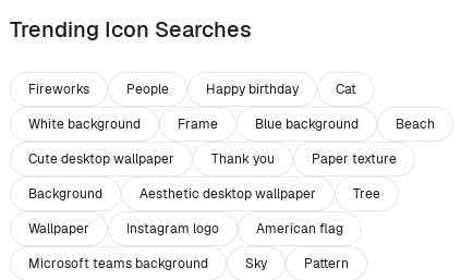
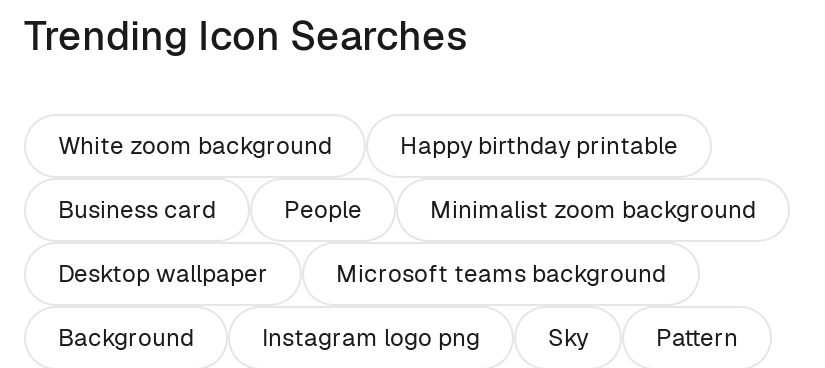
- Fireworks
+ White zoom background
+ Happy birthday printable
+ Business card

- Happy birthday
- Cat
- White background
- Frame
- Blue background
- Beach
- Cute desktop wallpaper
- Thank you
- Paper texture
+ Minimalist zoom background
+ Desktop wallpaper

moved down: People

- Aesthetic desktop wallpaper
- Tree
- Wallpaper
- Instagram logo
- American flag
+ Instagram logo png

moved up: Microsoft teams background
